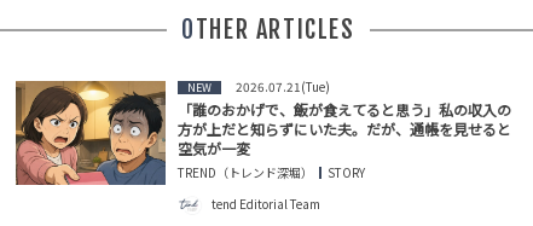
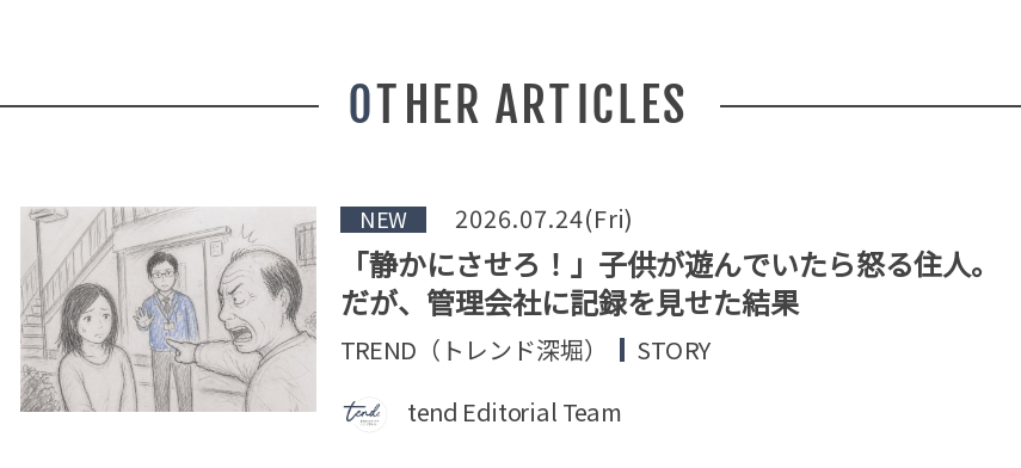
- [image]
- 2026.07.21(Tue)
- 「誰のおかげで、飯が食えてると思う」私の収入の
- 方が上だと知らずにいた夫。だが、通帳を見せると
- 空気が一変
+ [image]
+ 2026.07.24(Fri)
+ 「静かにさせろ！」子供が遊んでいたら怒る住人。
+ だが、管理会社に記録を見せた結果
